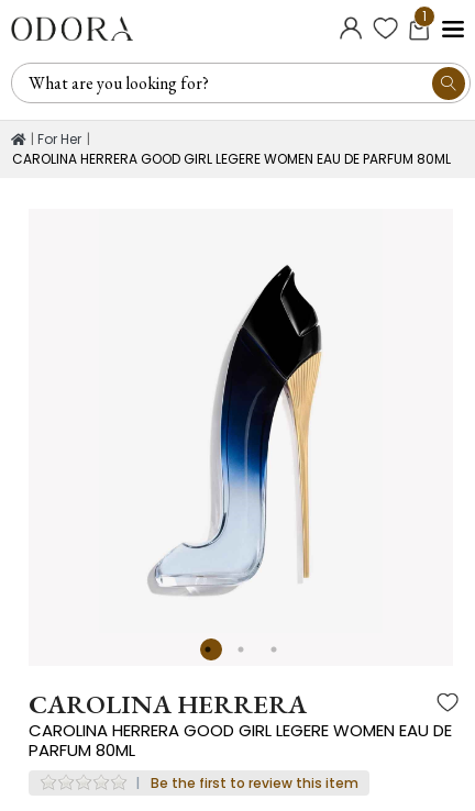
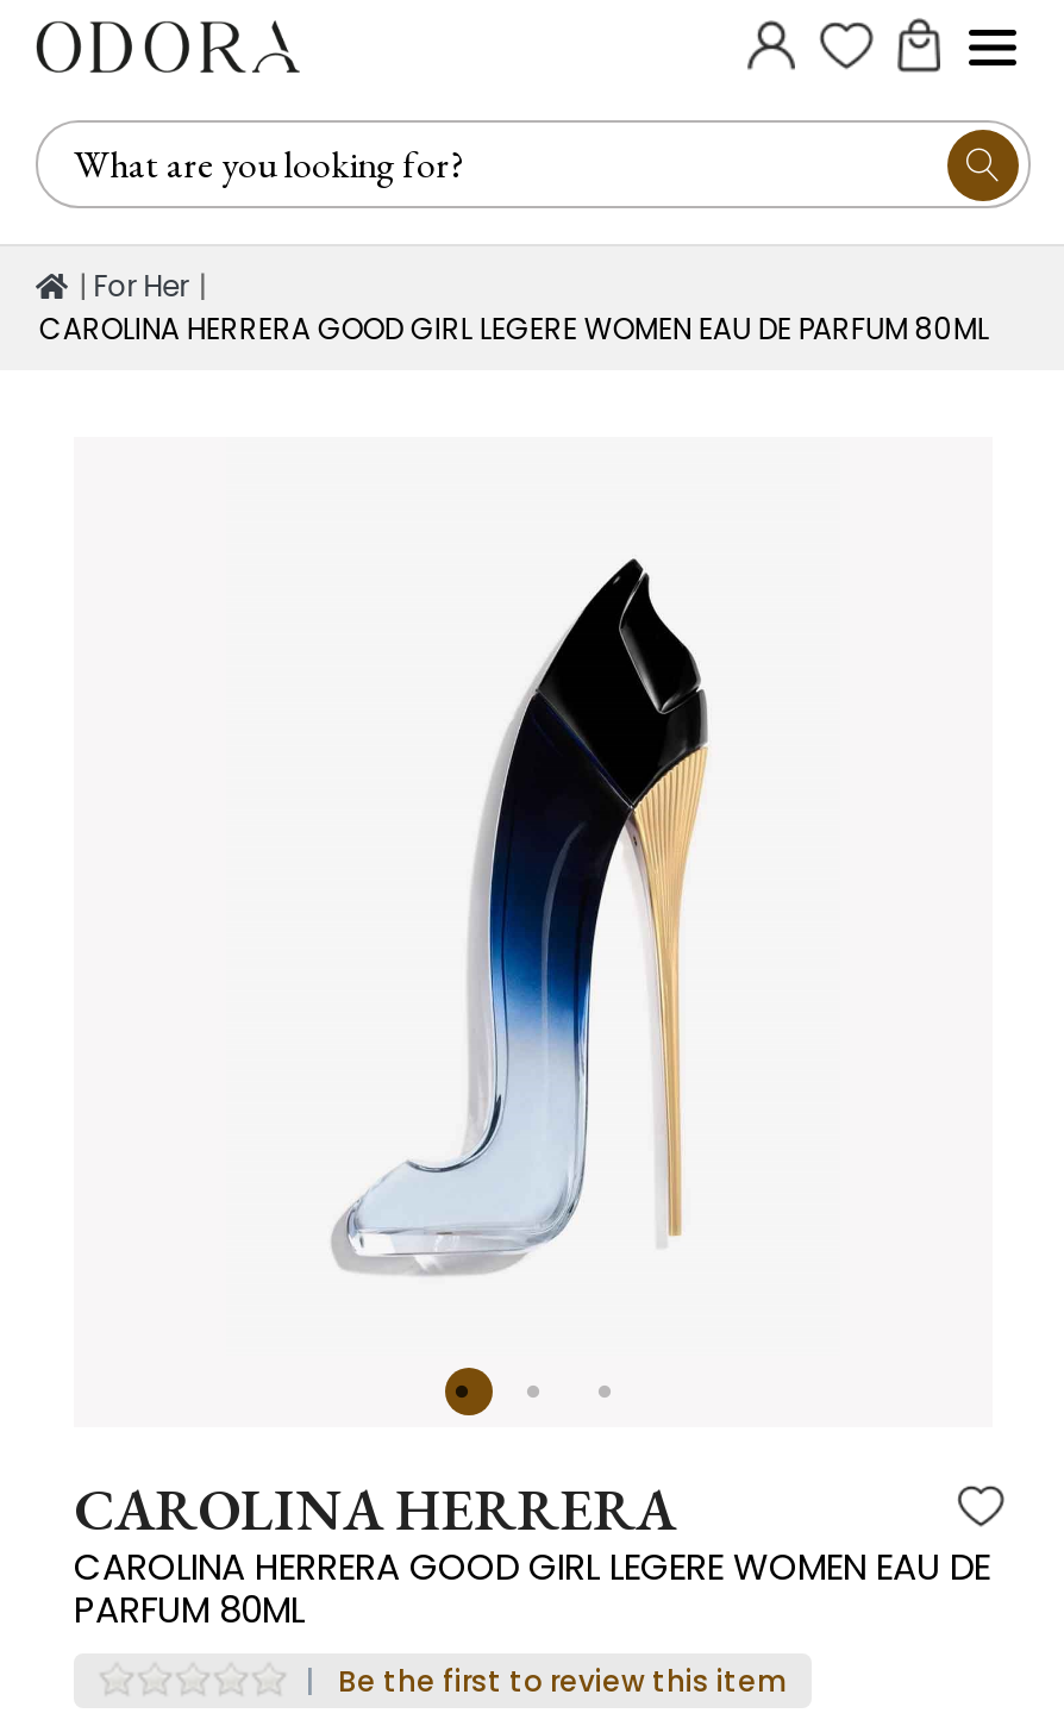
- 1
